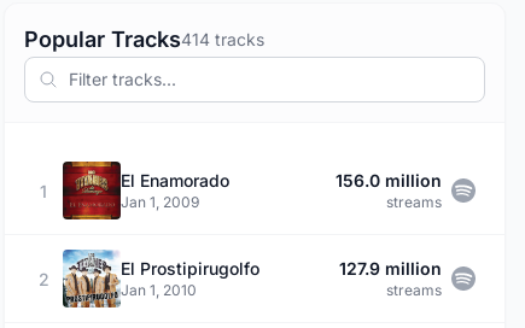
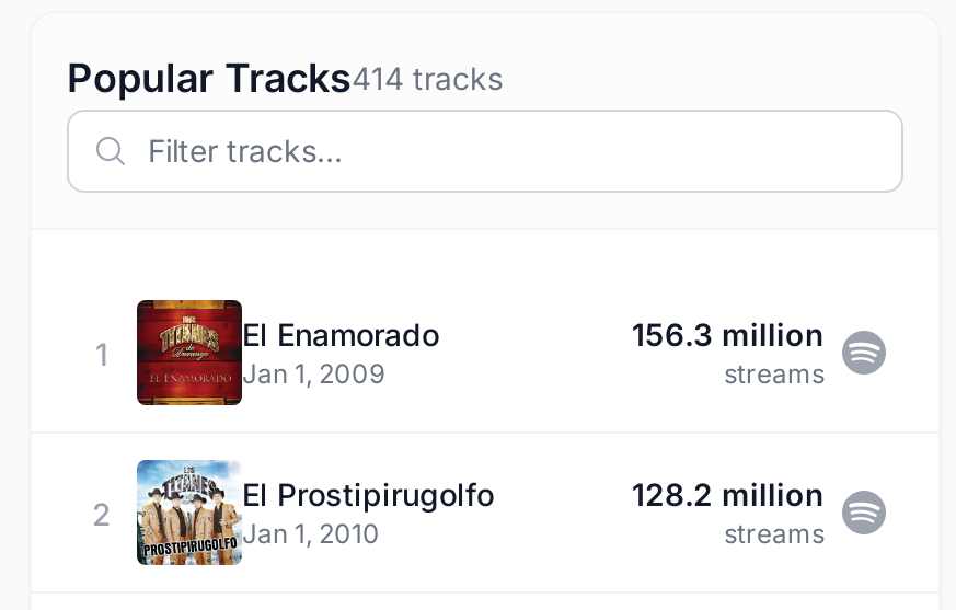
- 156.0 million
+ 156.3 million

- 127.9 million
+ 128.2 million
